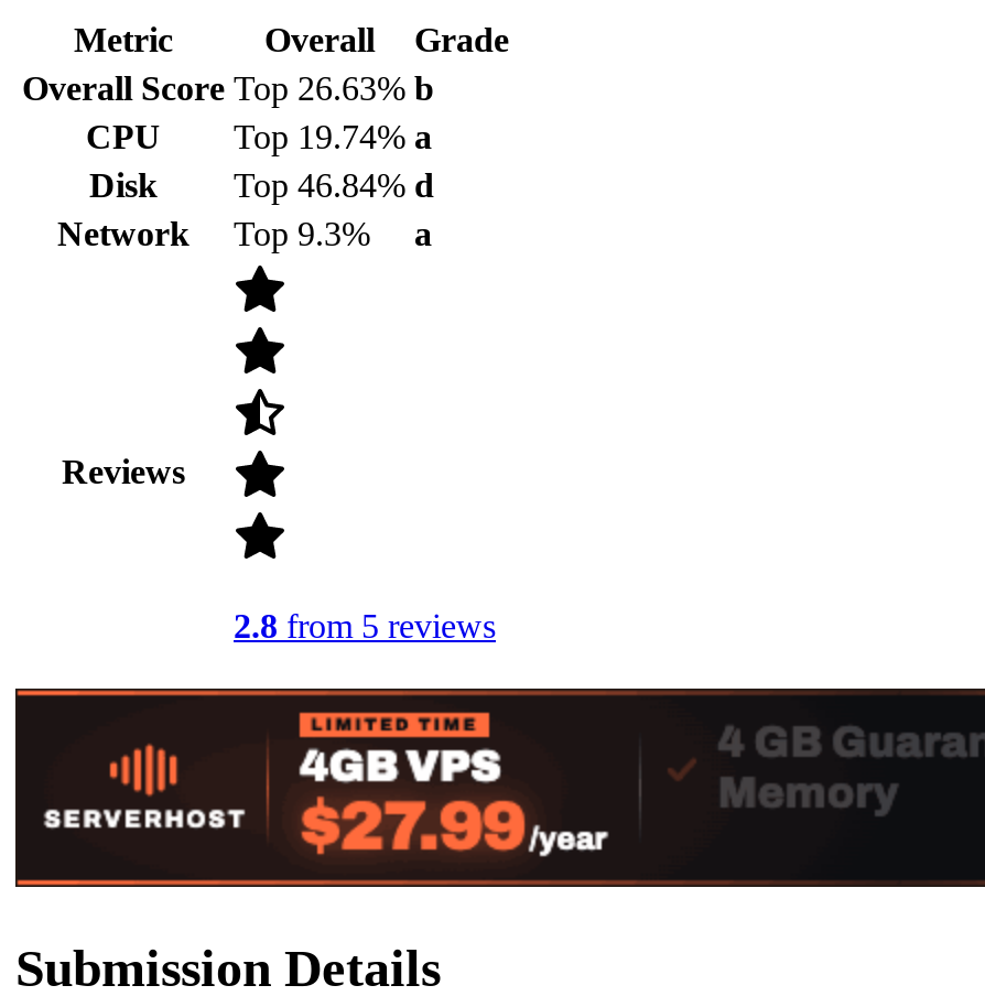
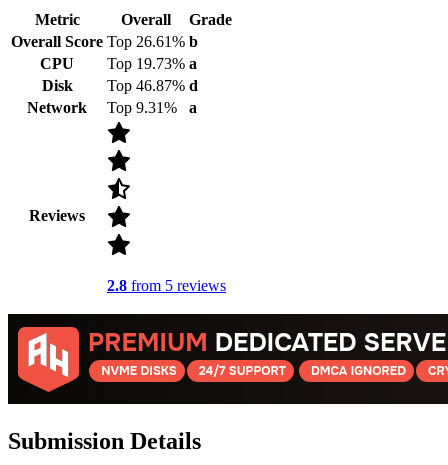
- Overall Score Top 26.63% b
+ Overall Score Top 26.61% b

- CPU Top 19.74% a
+ CPU Top 19.73% a

- Top 46.84% d
+ Top 46.87% d

- Network Top 9.3% a
+ Network Top 9.31% a

- [image]
+ [image]
